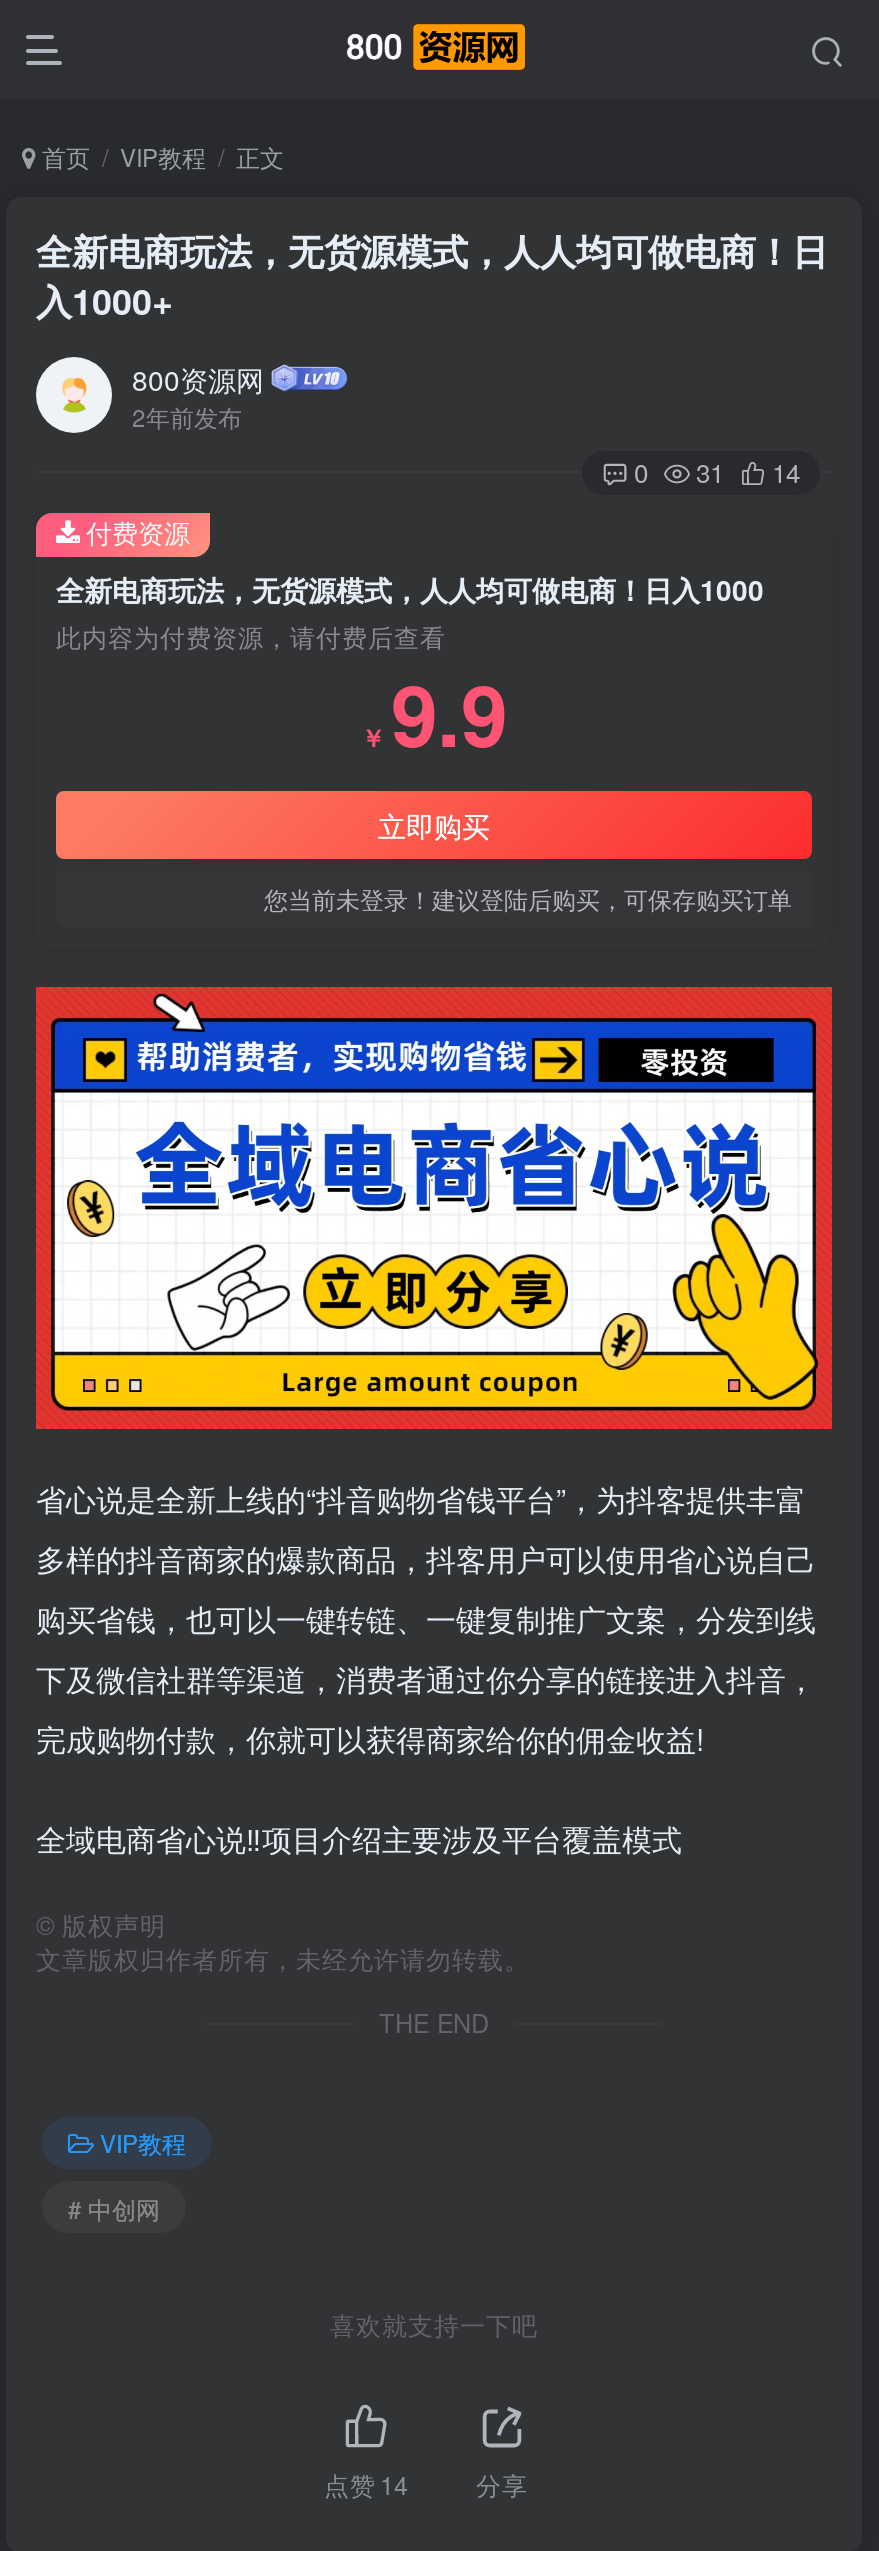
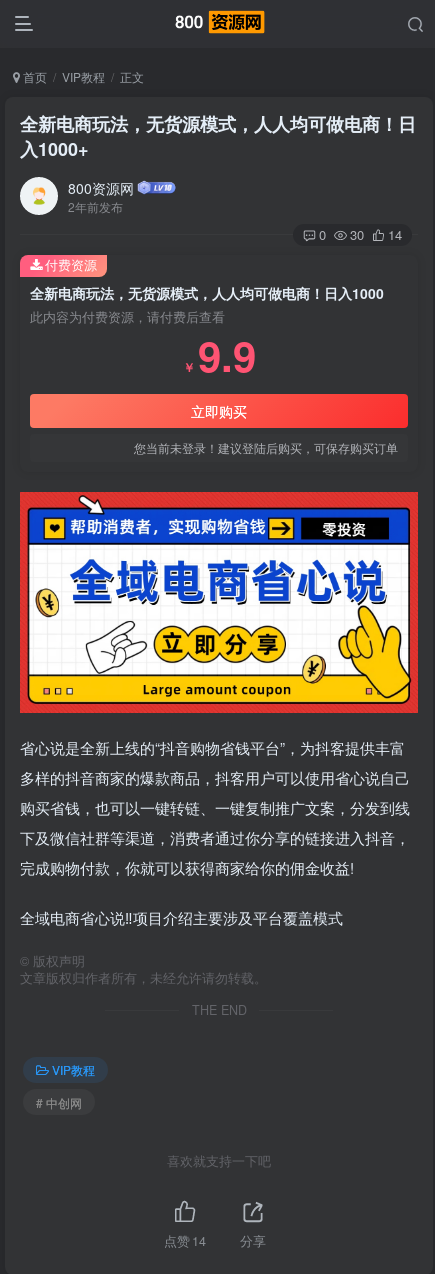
- 0 31 14
+ 0 30 14
